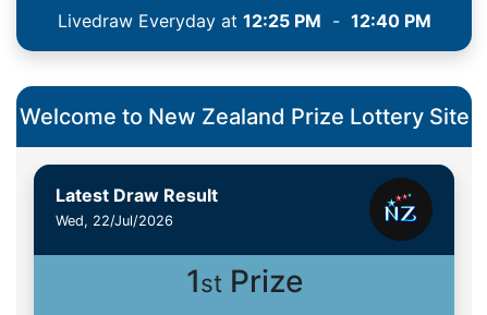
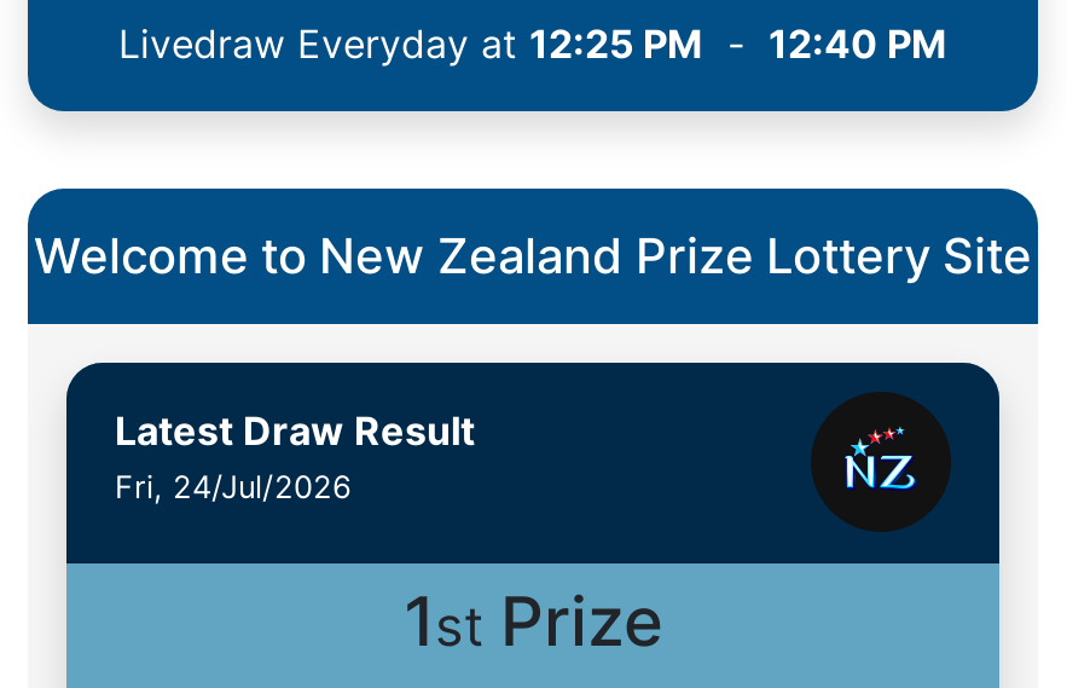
- Wed, 22/Jul/2026
+ Fri, 24/Jul/2026
